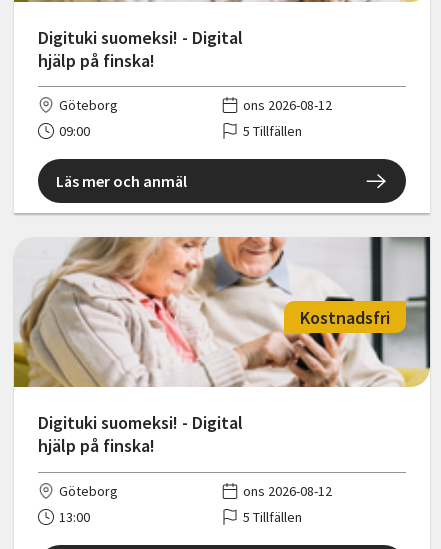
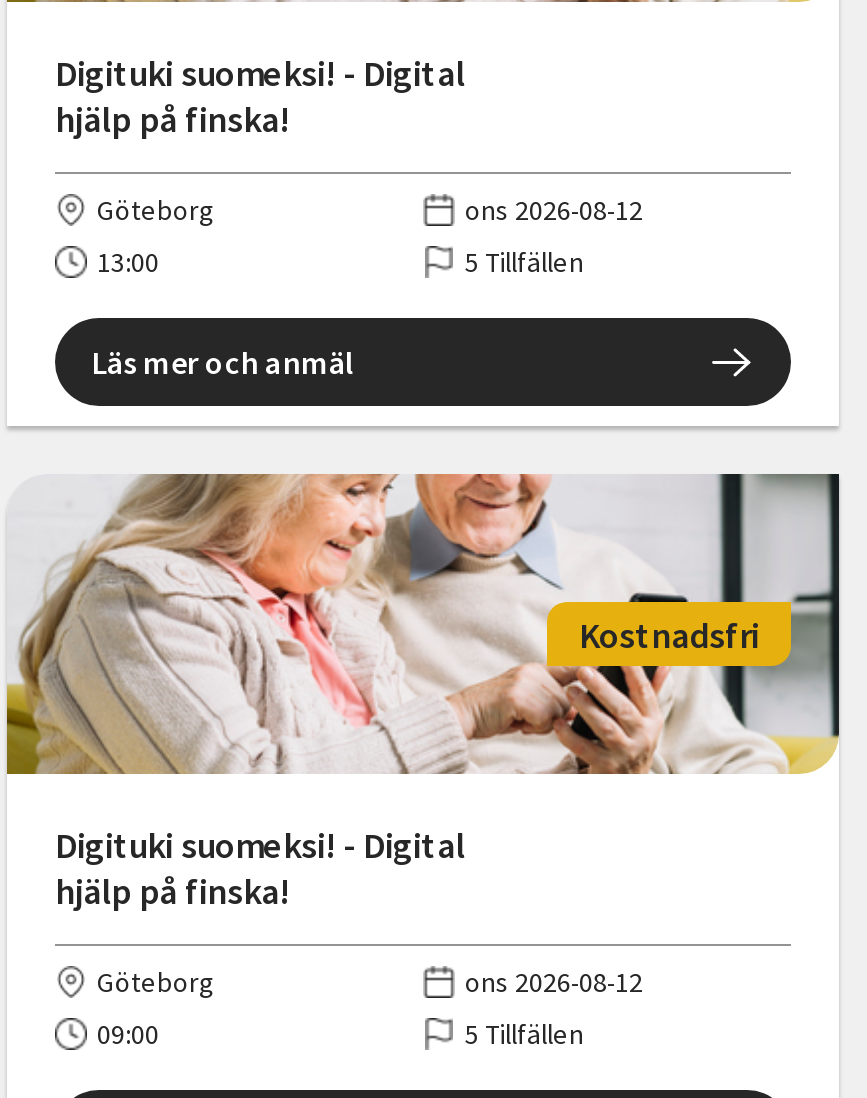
- 09:00
+ 13:00

- 13:00
+ 09:00
